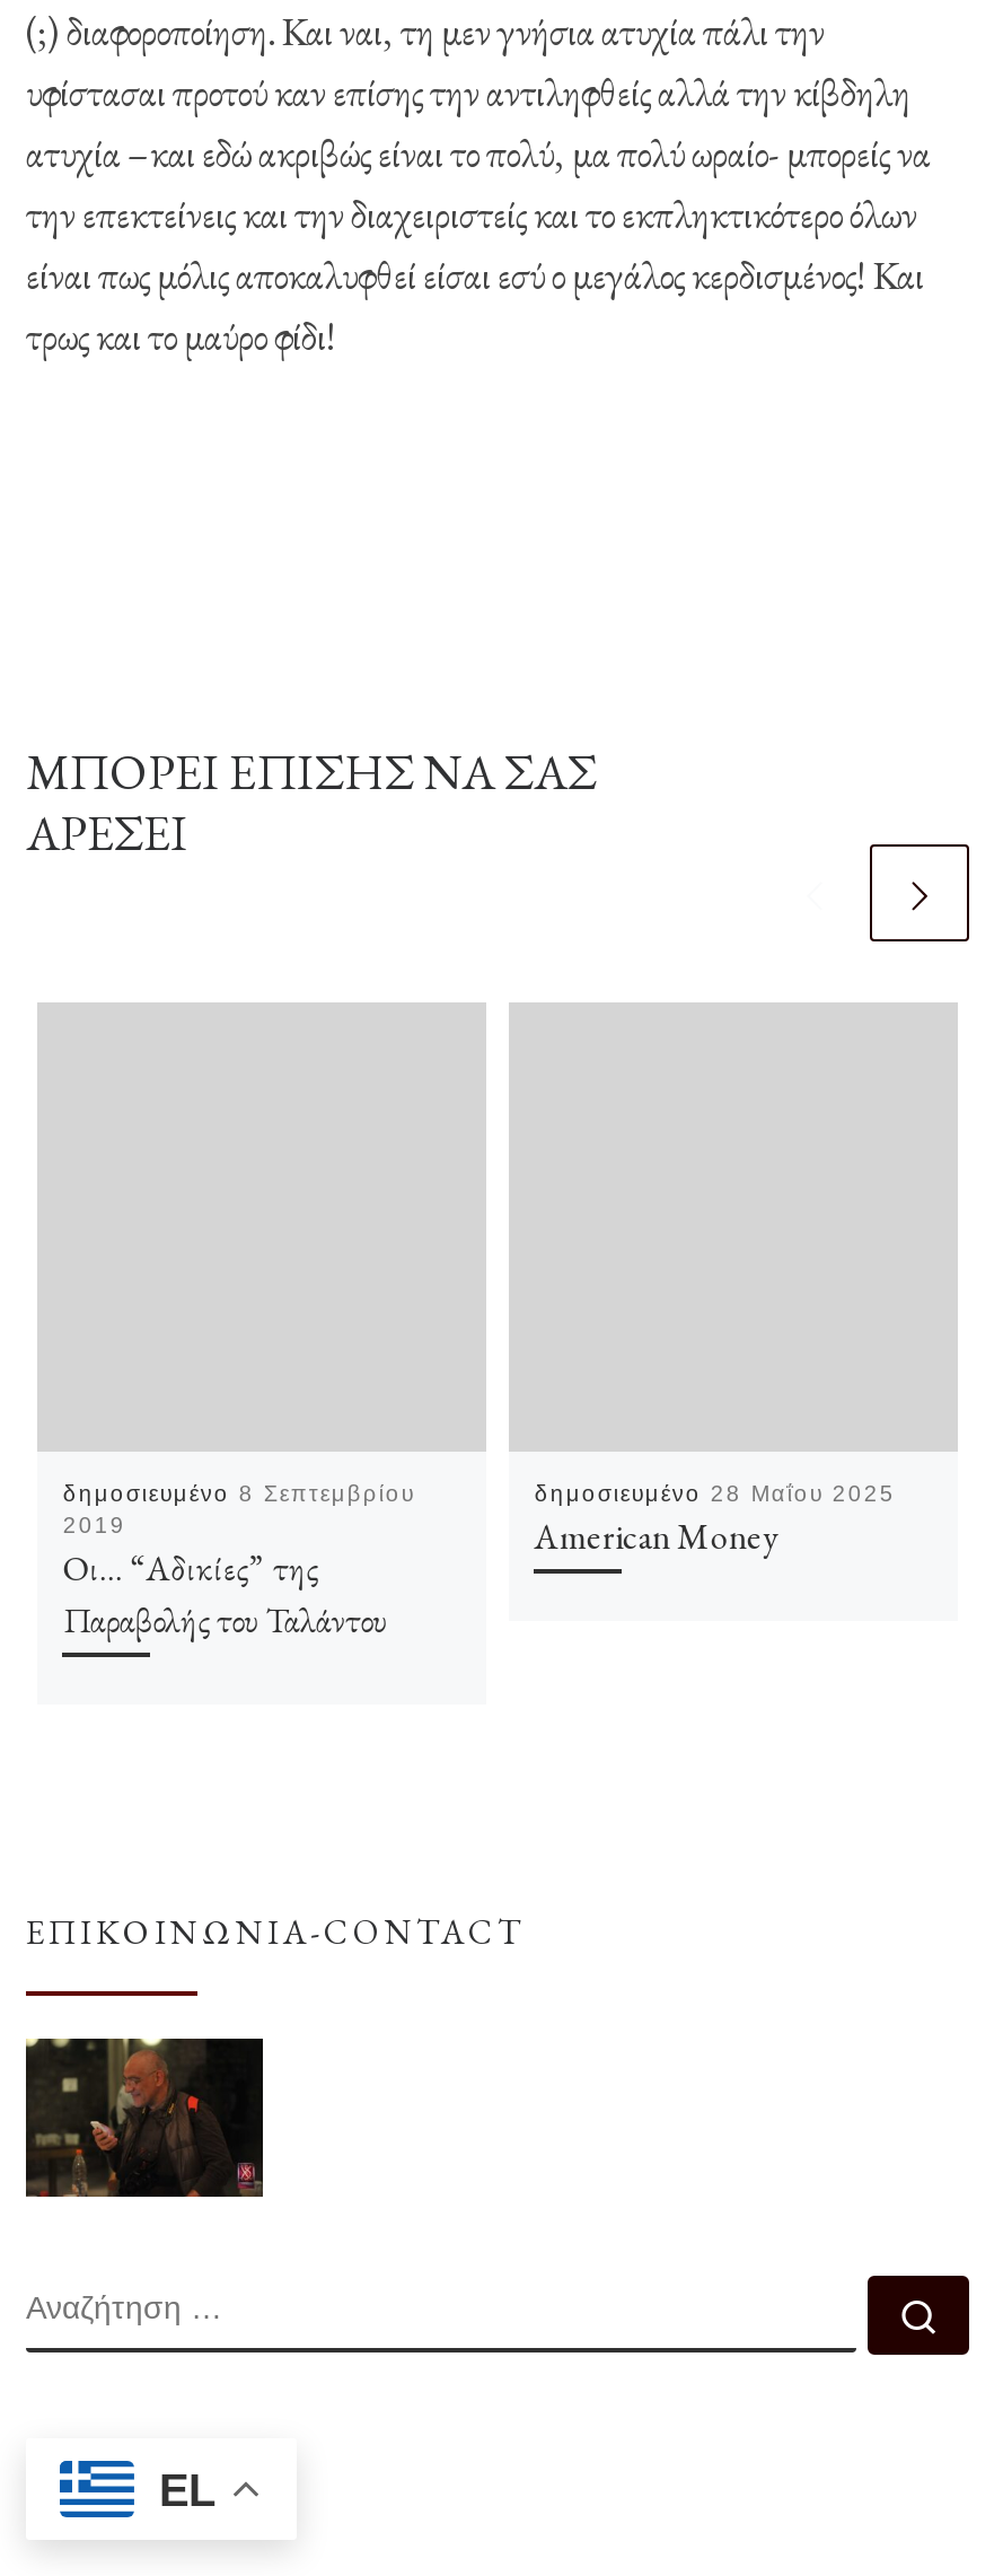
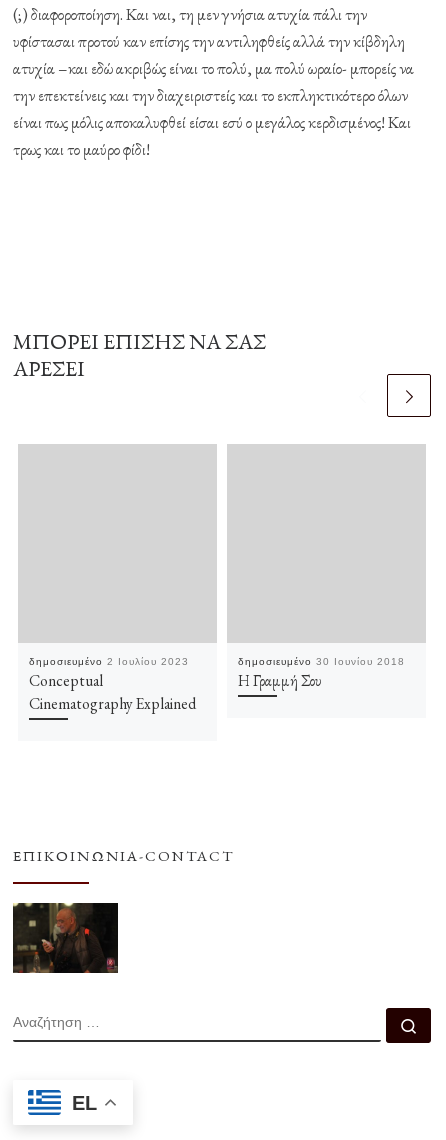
- δημοσιευμένο 8 Σεπτεμβρίου
- 2019
- Οι… “Αδικίες” της
- Παραβολής του Ταλάντου
+ δημοσιευμένο 2 Ιουλίου 2023
+ Conceptual
+ Cinematography Explained

- δημοσιευμένο 28 Μαΐου 2025
- American Money
+ δημοσιευμένο 30 Ιουνίου 2018
+ Η Γραμμή Σου
